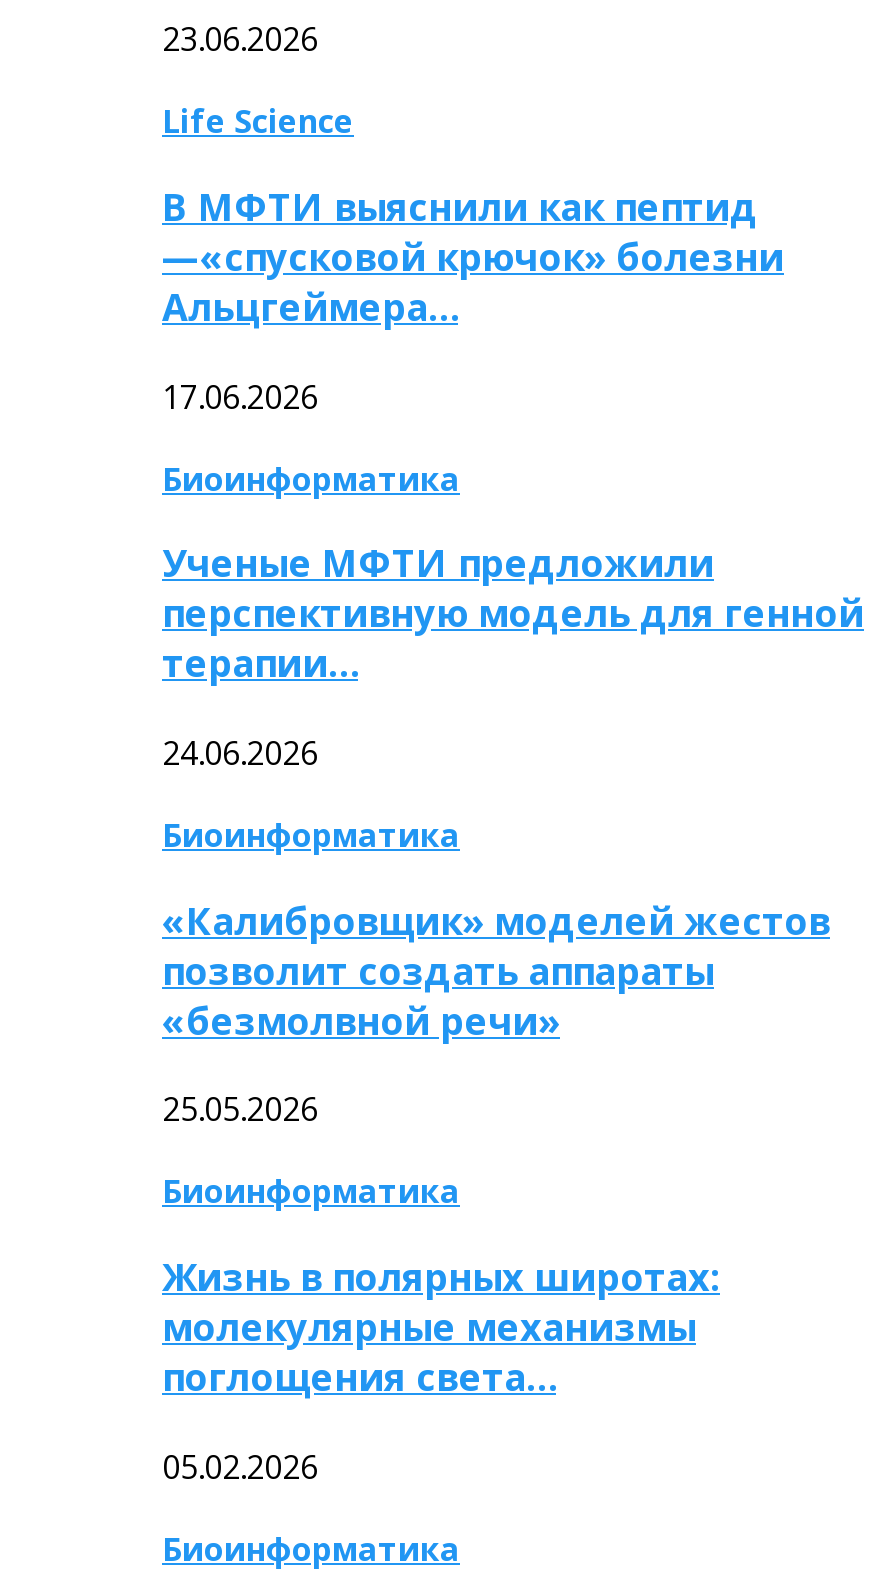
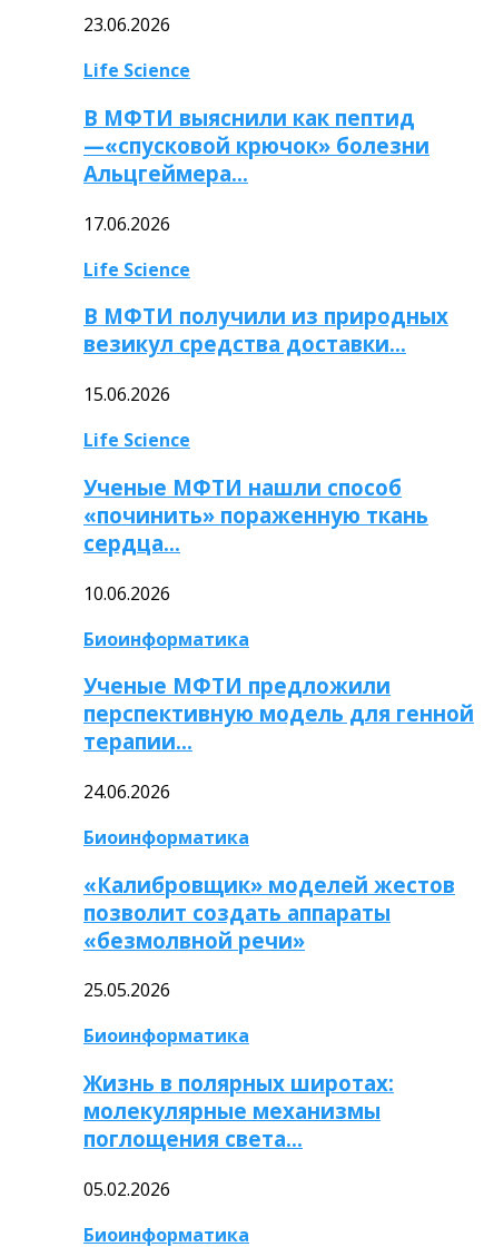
+ Life Science
+ В МФТИ получили из природных
+ везикул средства доставки…
+ 15.06.2026
+ Life Science
+ Ученые МФТИ нашли способ
+ «починить» пораженную ткань
+ сердца…
+ 10.06.2026
